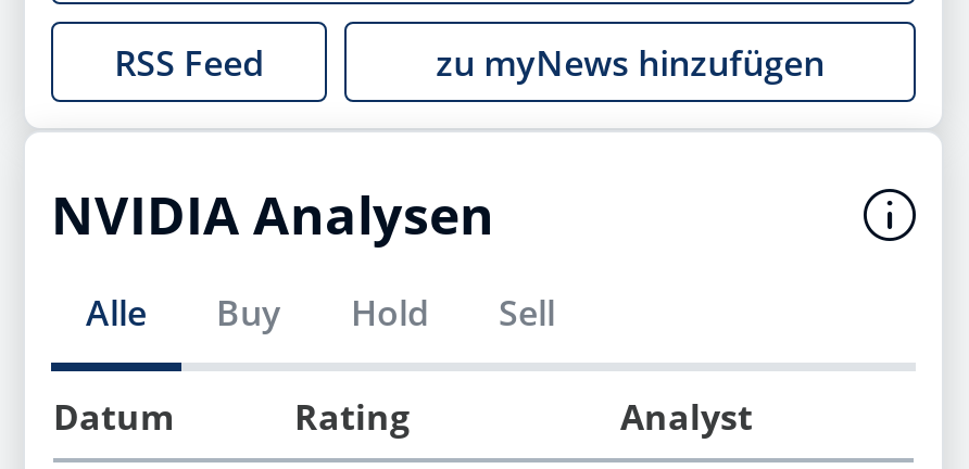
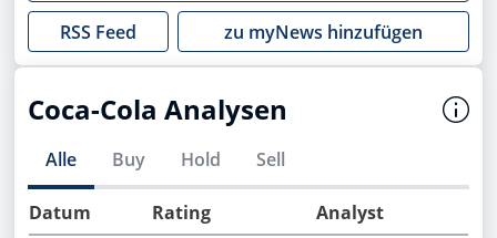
- NVIDIA Analysen
+ Coca-Cola Analysen
